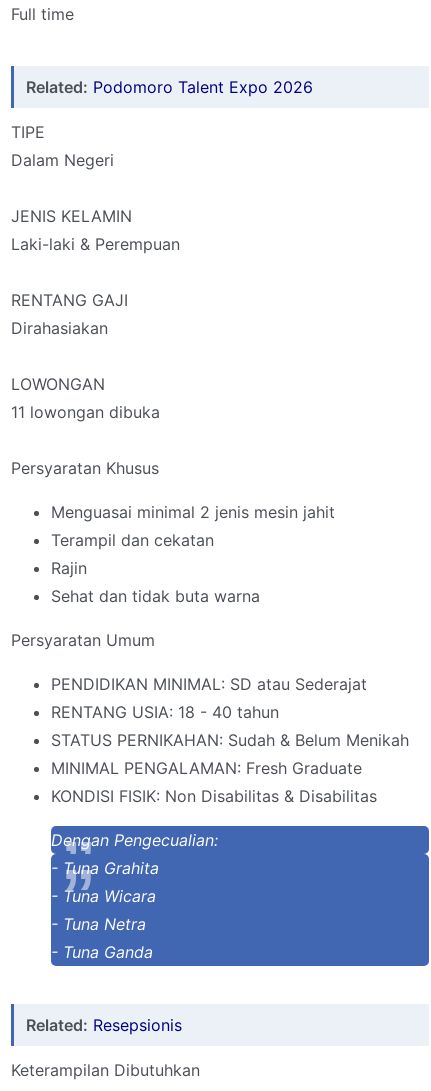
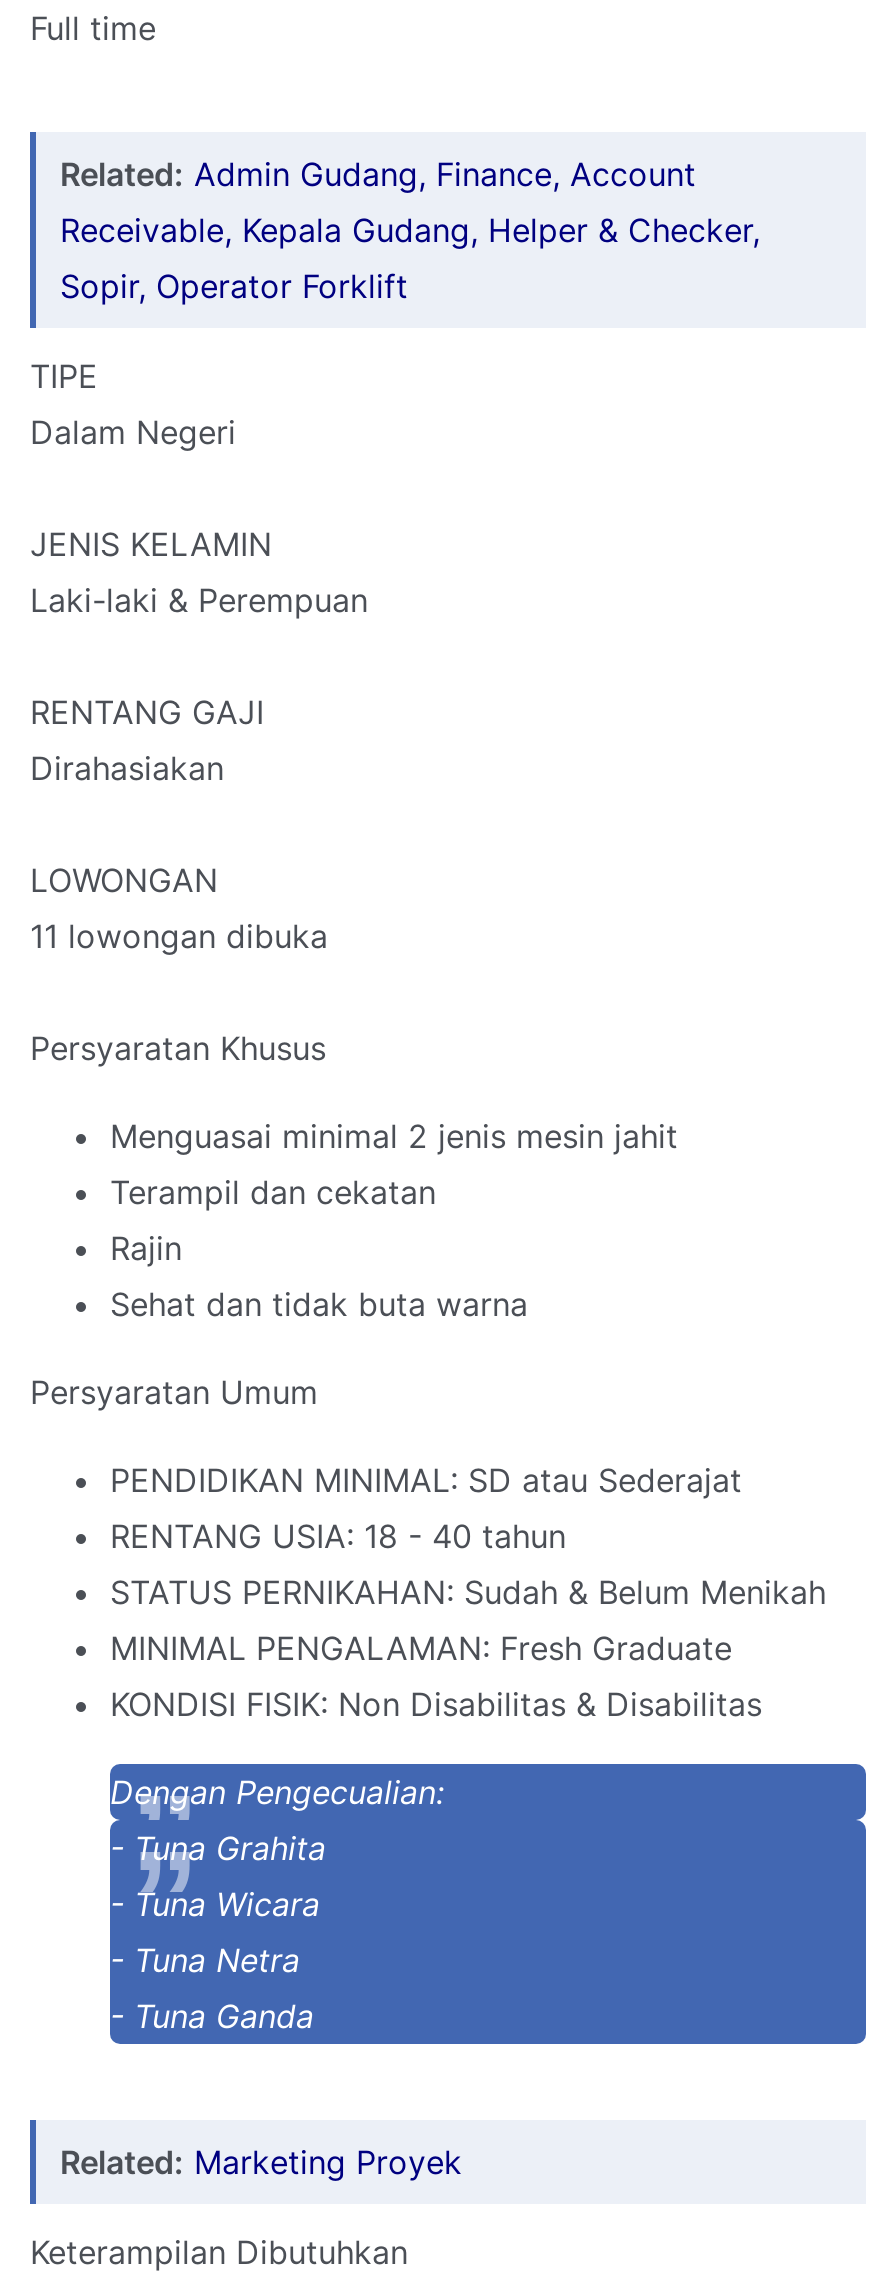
- Related: Podomoro Talent Expo 2026
+ Related: Admin Gudang, Finance, Account
+ Receivable, Kepala Gudang, Helper & Checker,
+ Sopir, Operator Forklift

- Related: Resepsionis
+ Related: Marketing Proyek
